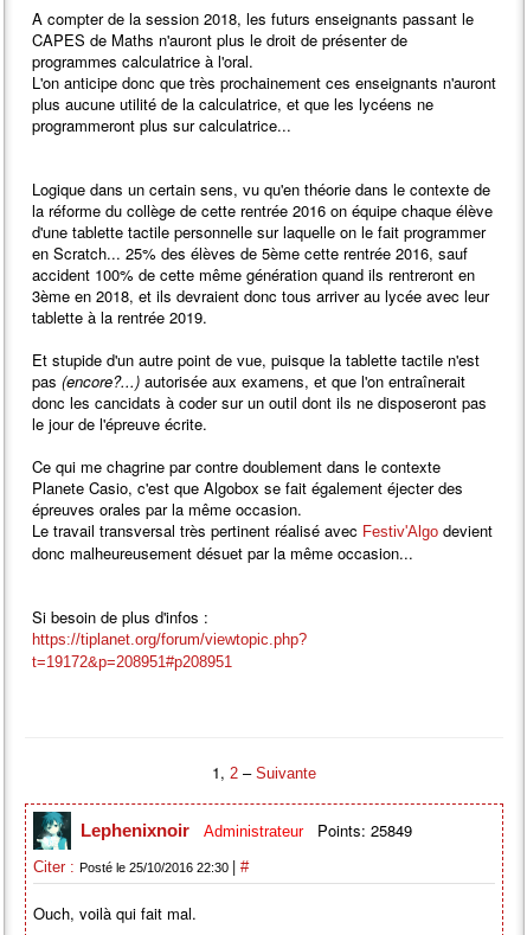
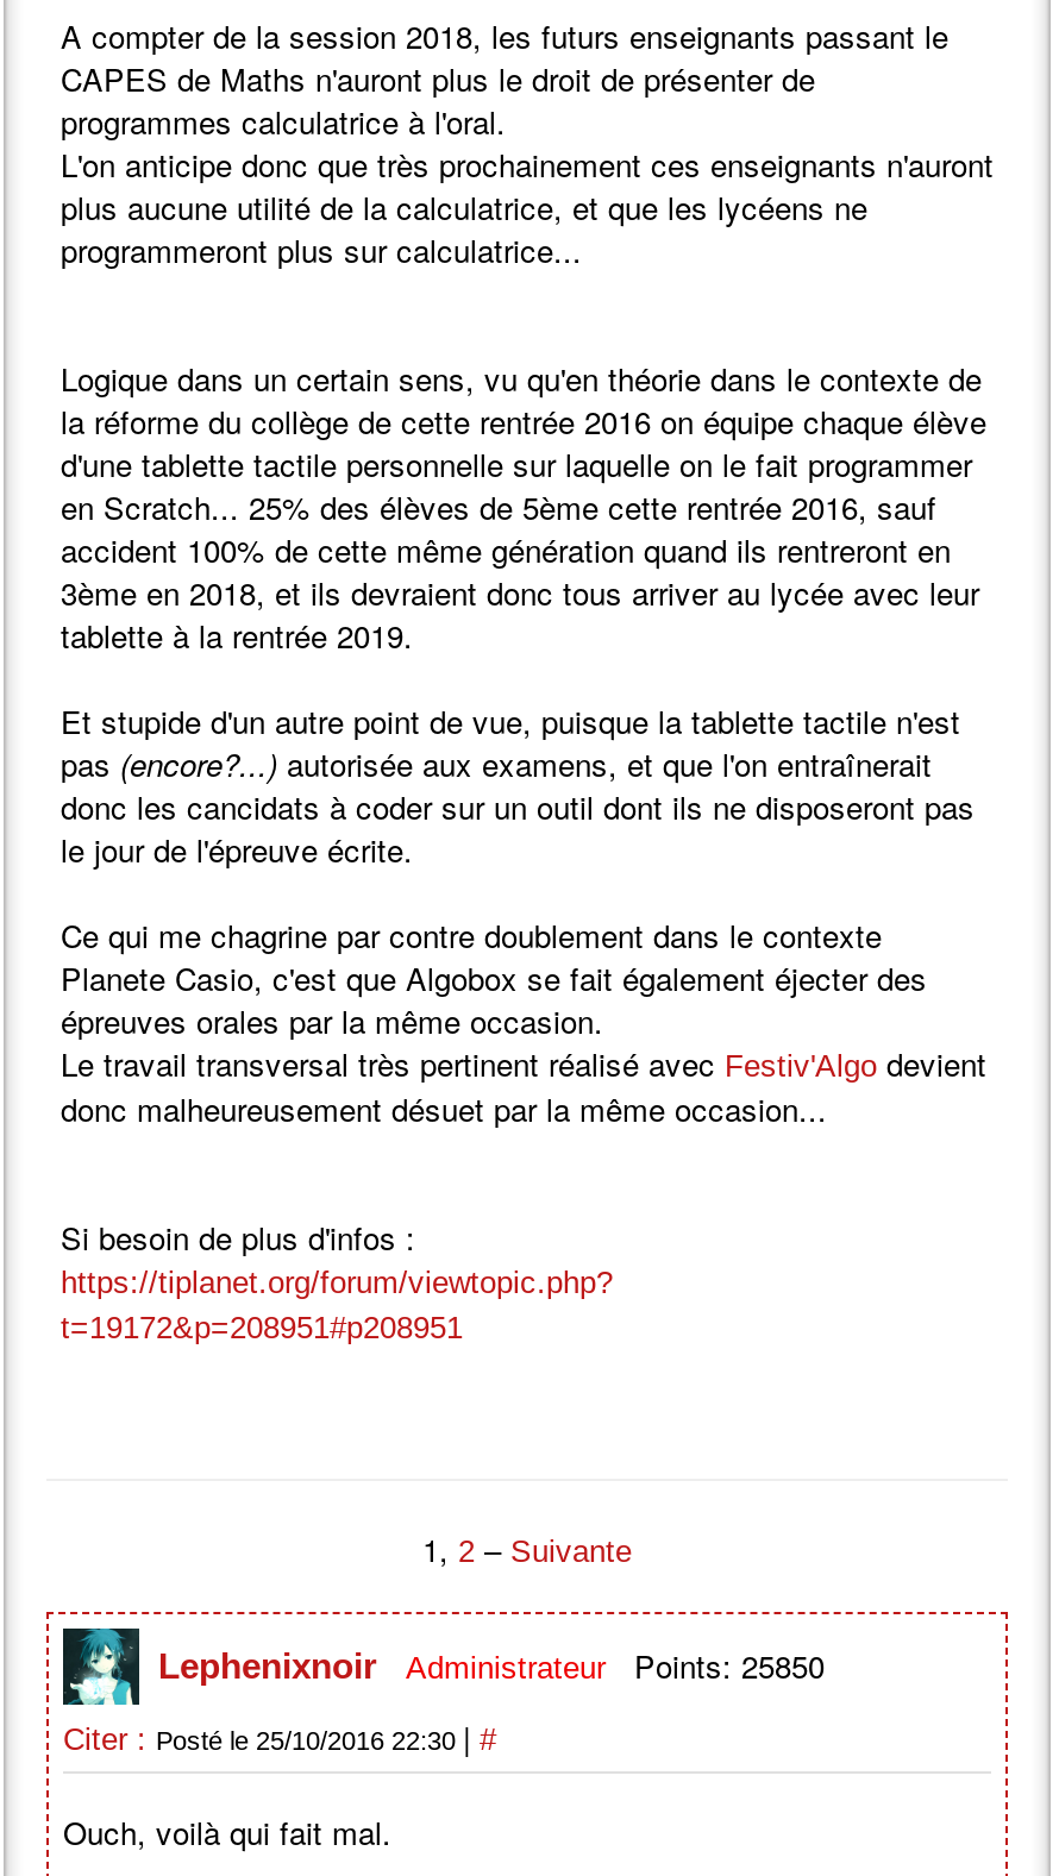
- Lephenixnoir Administrateur Points: 25849
+ Lephenixnoir Administrateur Points: 25850
